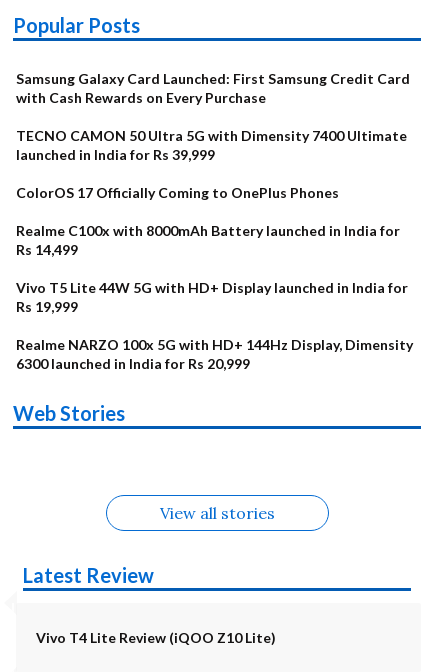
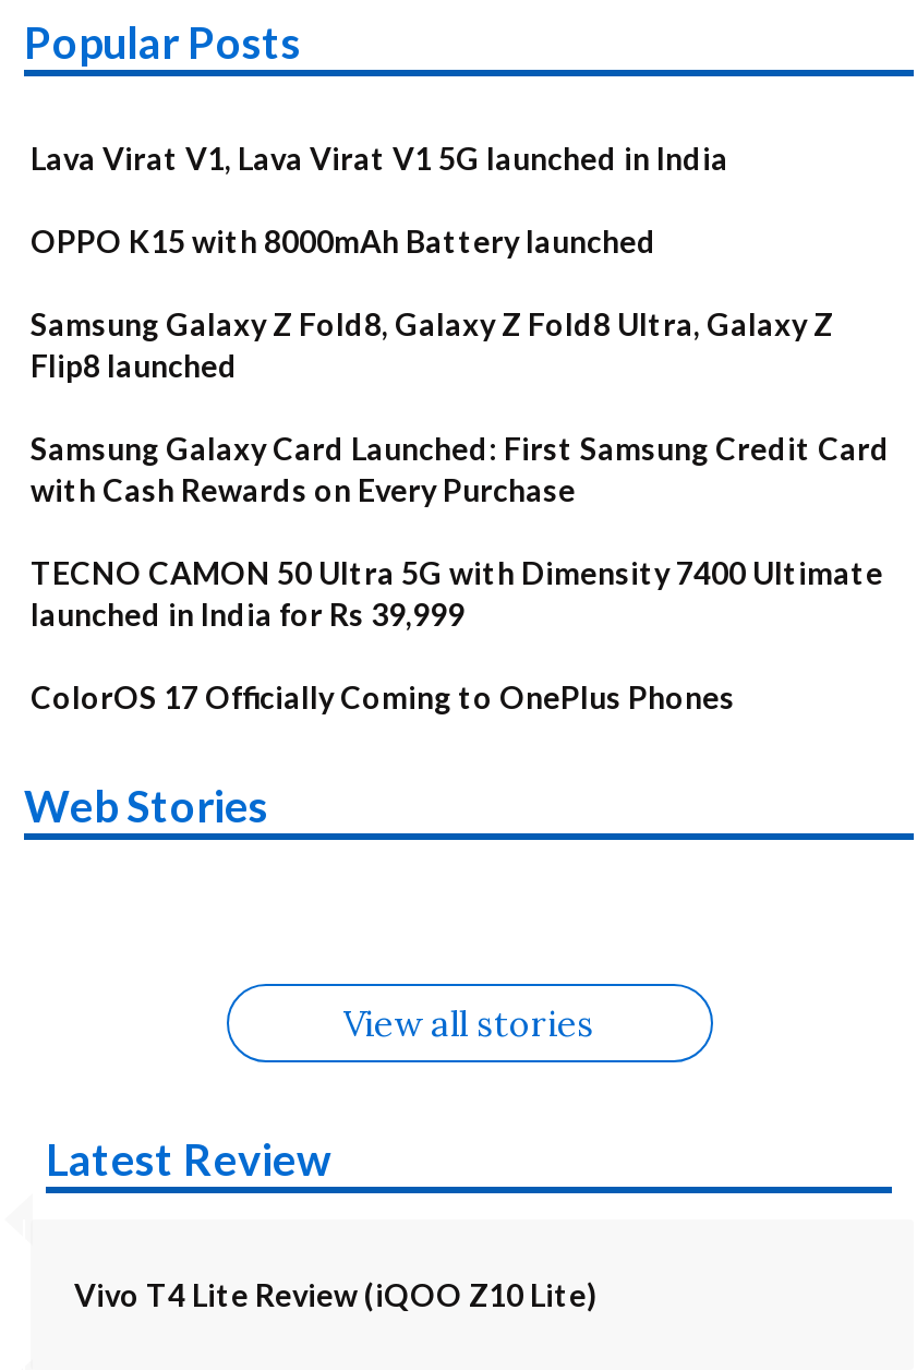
+ Lava Virat V1, Lava Virat V1 5G launched in India
+ OPPO K15 with 8000mAh Battery launched
+ Samsung Galaxy Z Fold8, Galaxy Z Fold8 Ultra, Galaxy Z
+ Flip8 launched

moved down: Samsung Galaxy Card Launched: First Samsung Credit Card | with Cash Rewards on Every Purchase | TECNO CAMON 50 Ultra 5G with Dimensity 7400 Ultimate | launched in India for Rs 39,999 | ColorOS 17 Officially Coming to OnePlus Phones

- Realme C100x with 8000mAh Battery launched in India for
- Rs 14,499
- Vivo T5 Lite 44W 5G with HD+ Display launched in India for
- Rs 19,999
- Realme NARZO 100x 5G with HD+ 144Hz Display, Dimensity
- 6300 launched in India for Rs 20,999
